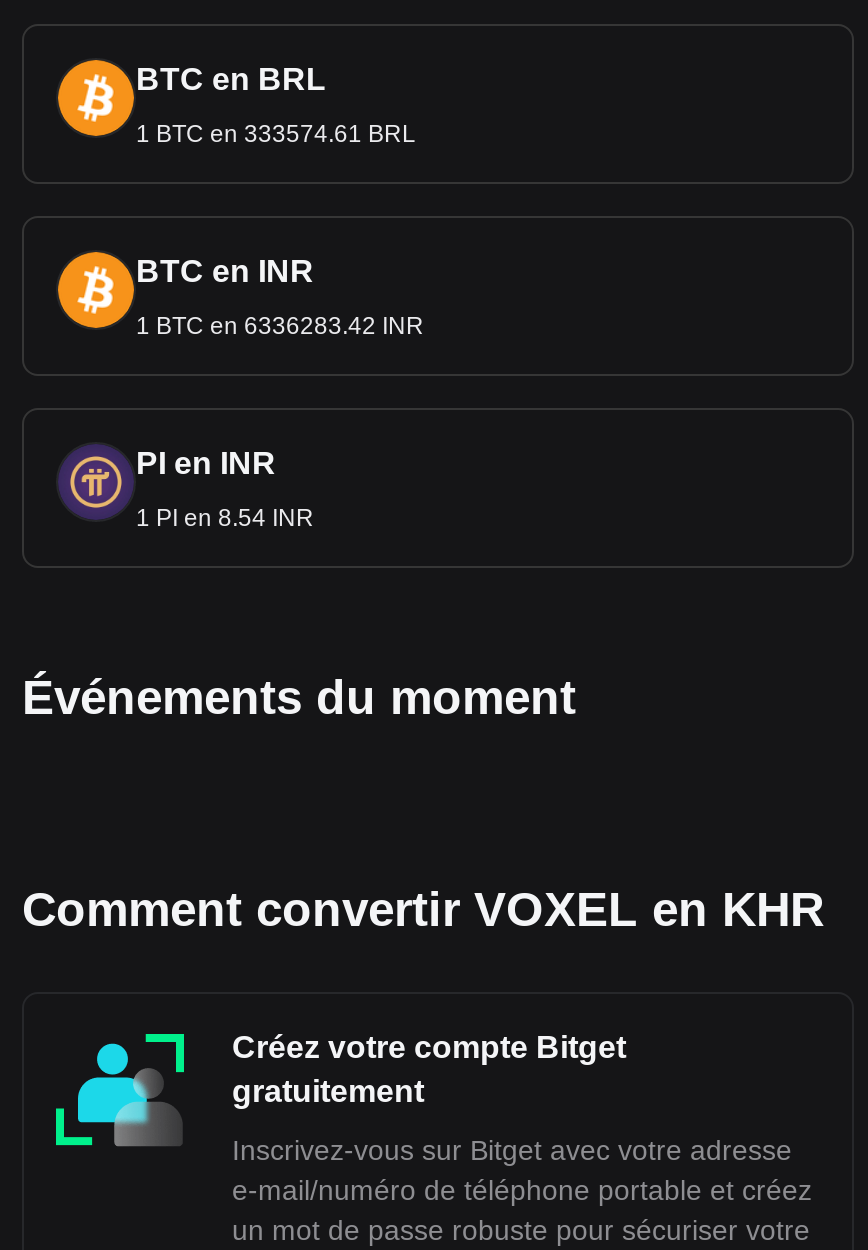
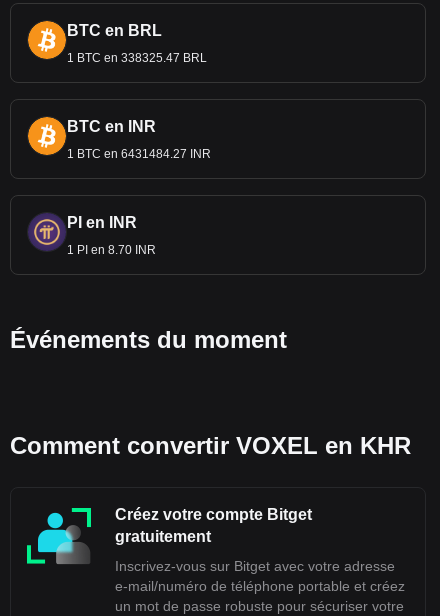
- 1 BTC en 333574.61 BRL
+ 1 BTC en 338325.47 BRL

- 1 BTC en 6336283.42 INR
+ 1 BTC en 6431484.27 INR

- 1 PI en 8.54 INR
+ 1 PI en 8.70 INR
